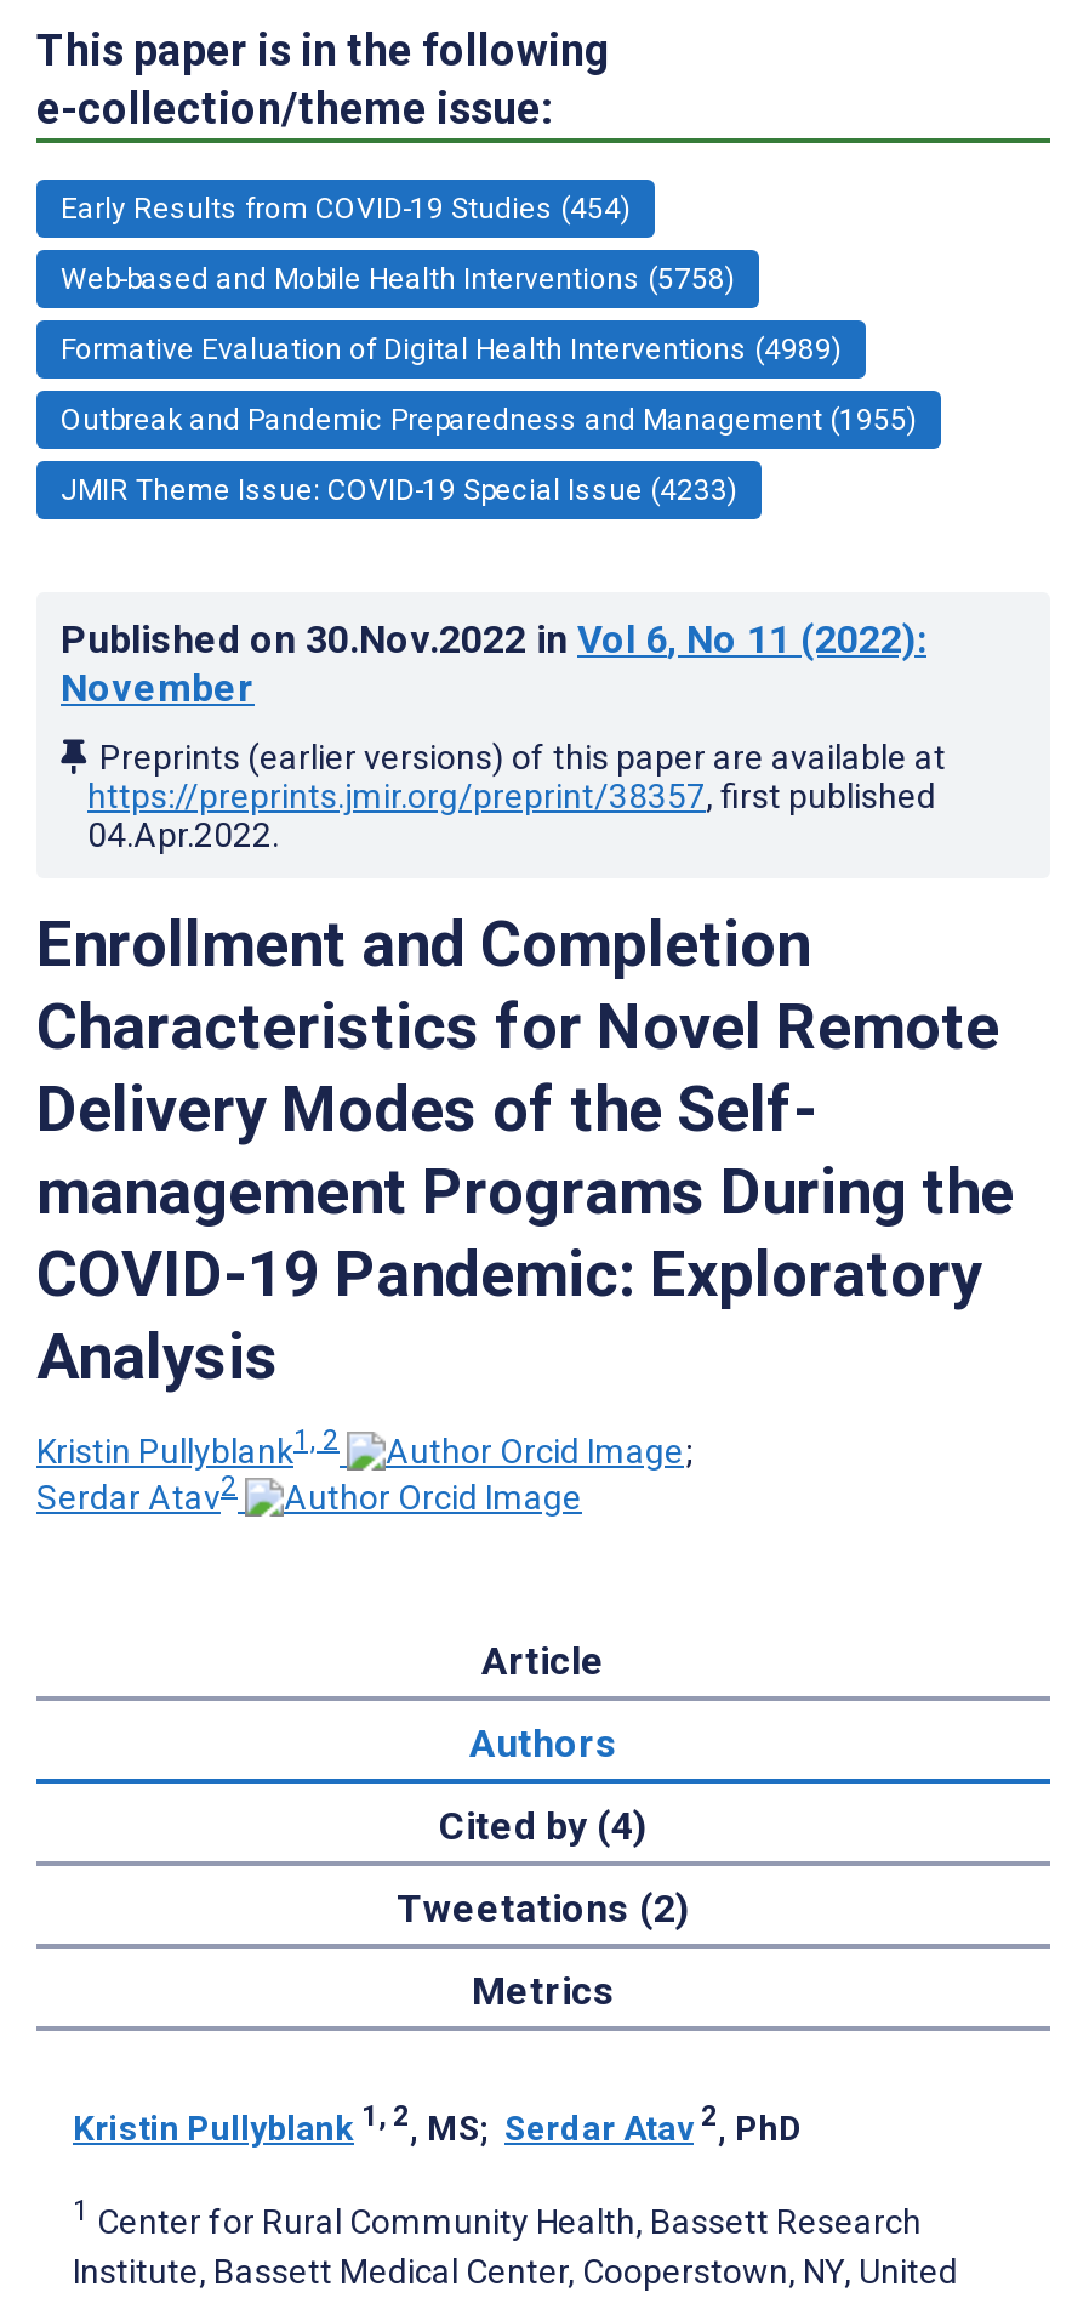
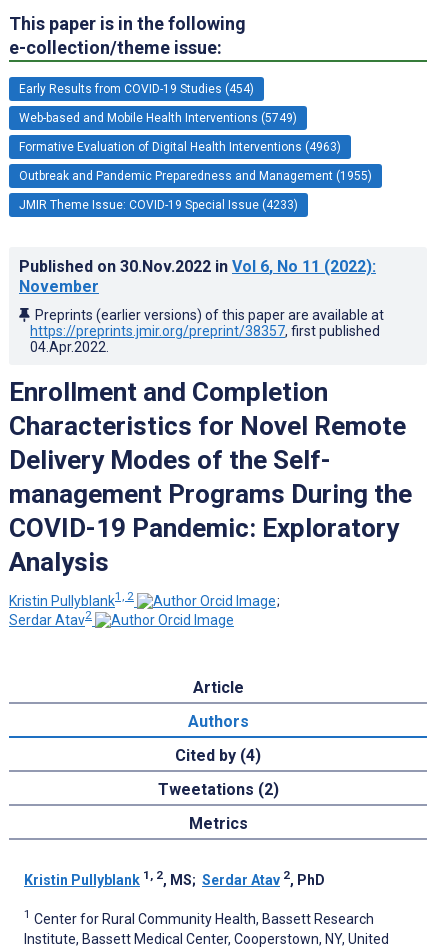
- Web-based and Mobile Health Interventions (5758)
+ Web-based and Mobile Health Interventions (5749)

- Formative Evaluation of Digital Health Interventions (4989)
+ Formative Evaluation of Digital Health Interventions (4963)
